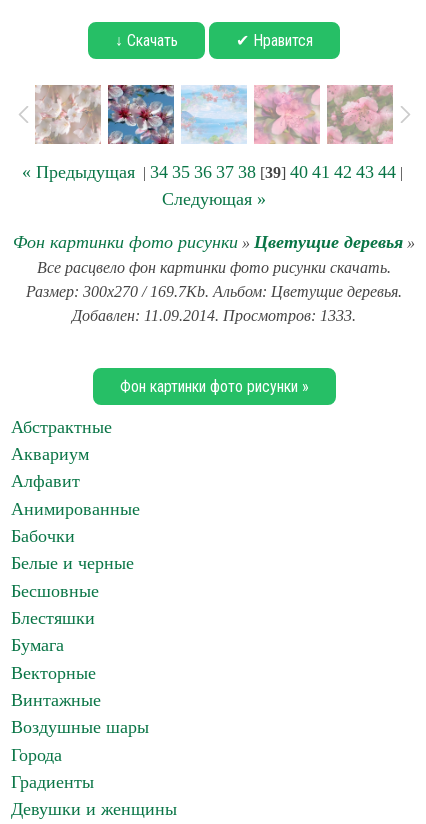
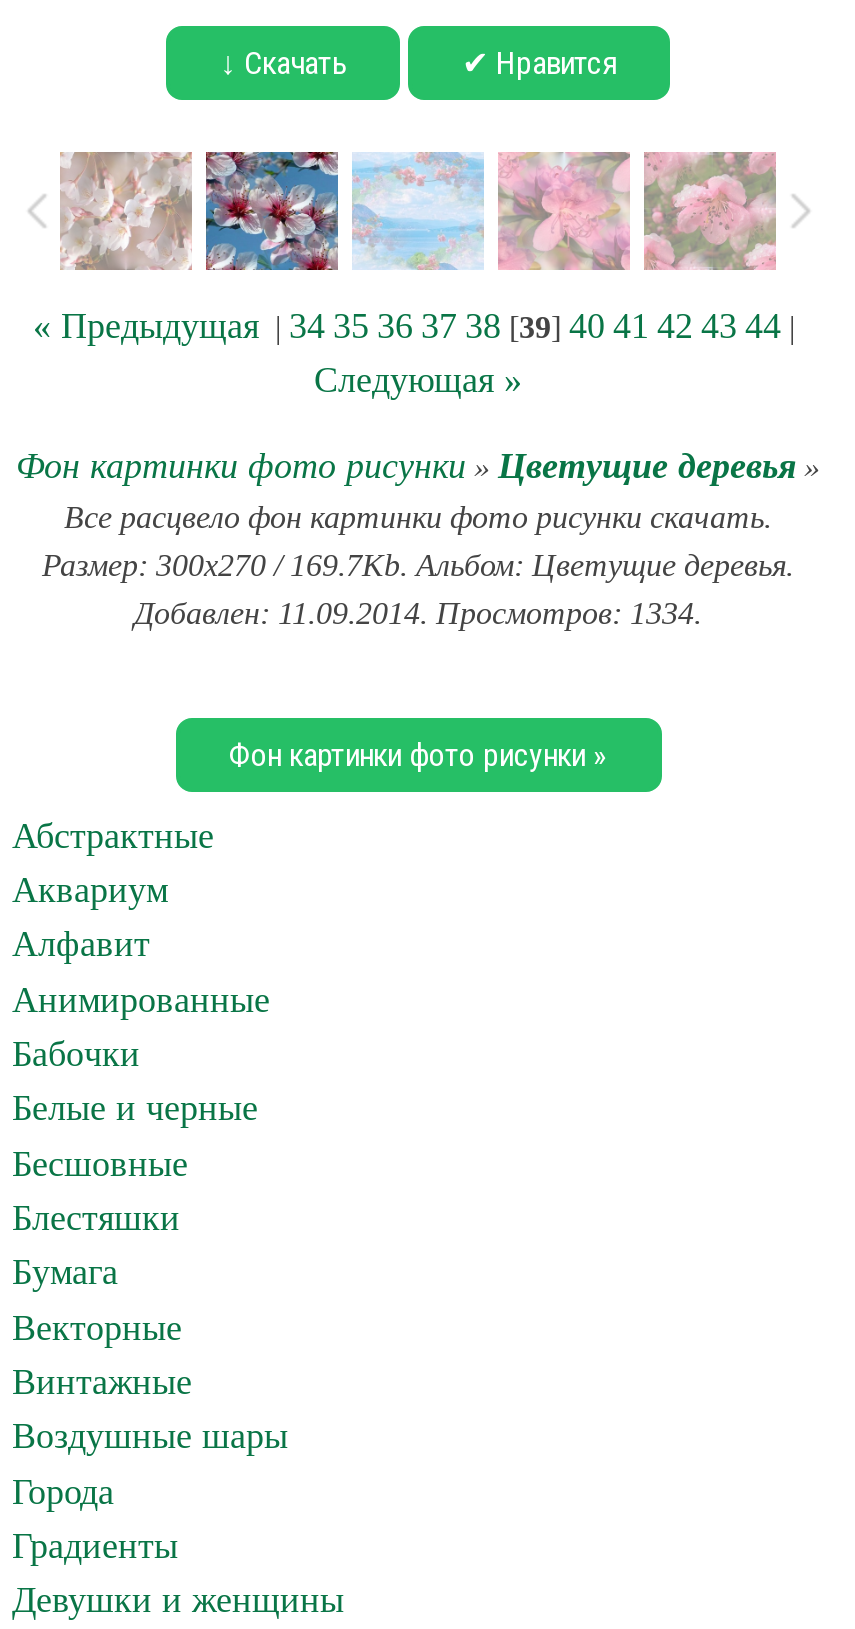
- Добавлен: 11.09.2014. Просмотров: 1333.
+ Добавлен: 11.09.2014. Просмотров: 1334.
